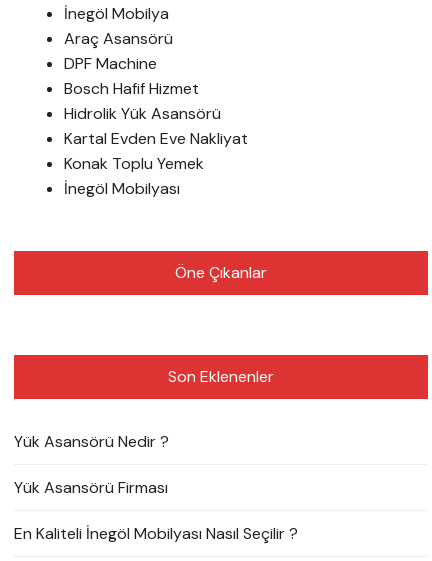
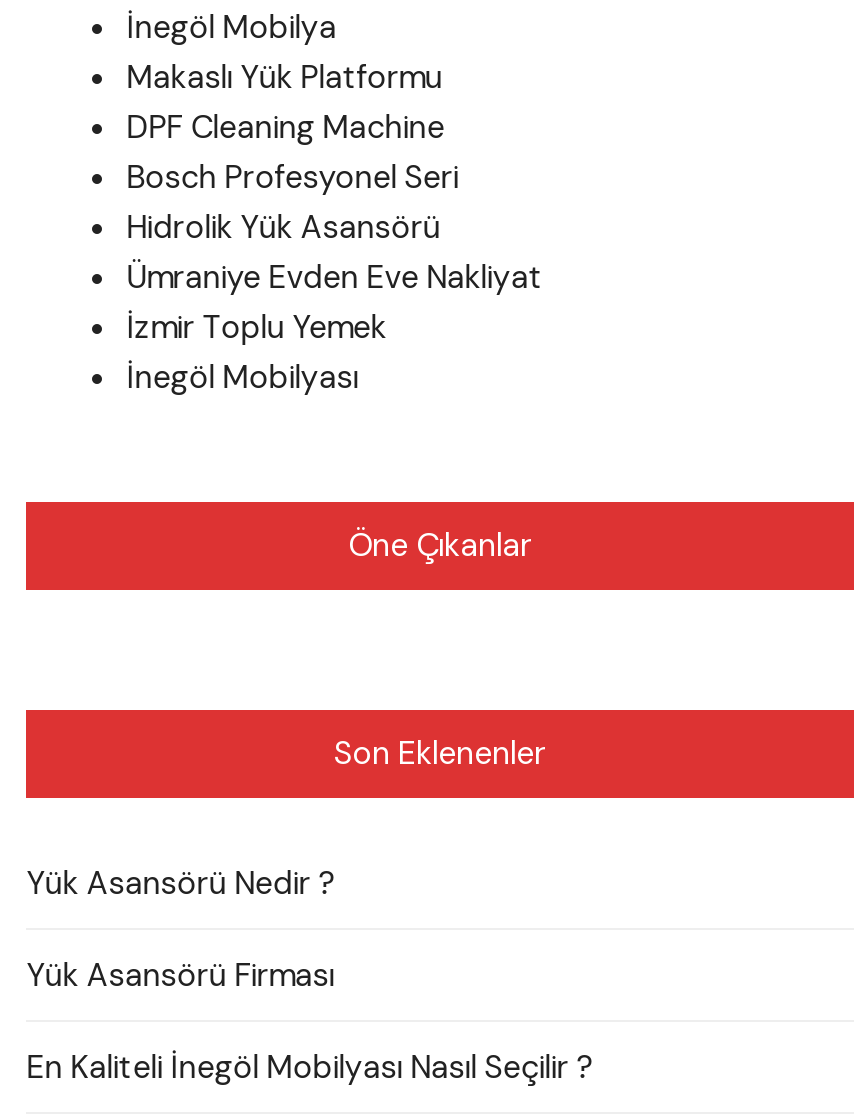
- Araç Asansörü
- DPF Machine
- Bosch Hafif Hizmet
+ Makaslı Yük Platformu
+ DPF Cleaning Machine
+ Bosch Profesyonel Seri

- Kartal Evden Eve Nakliyat
+ Ümraniye Evden Eve Nakliyat

- Konak Toplu Yemek
+ İzmir Toplu Yemek
